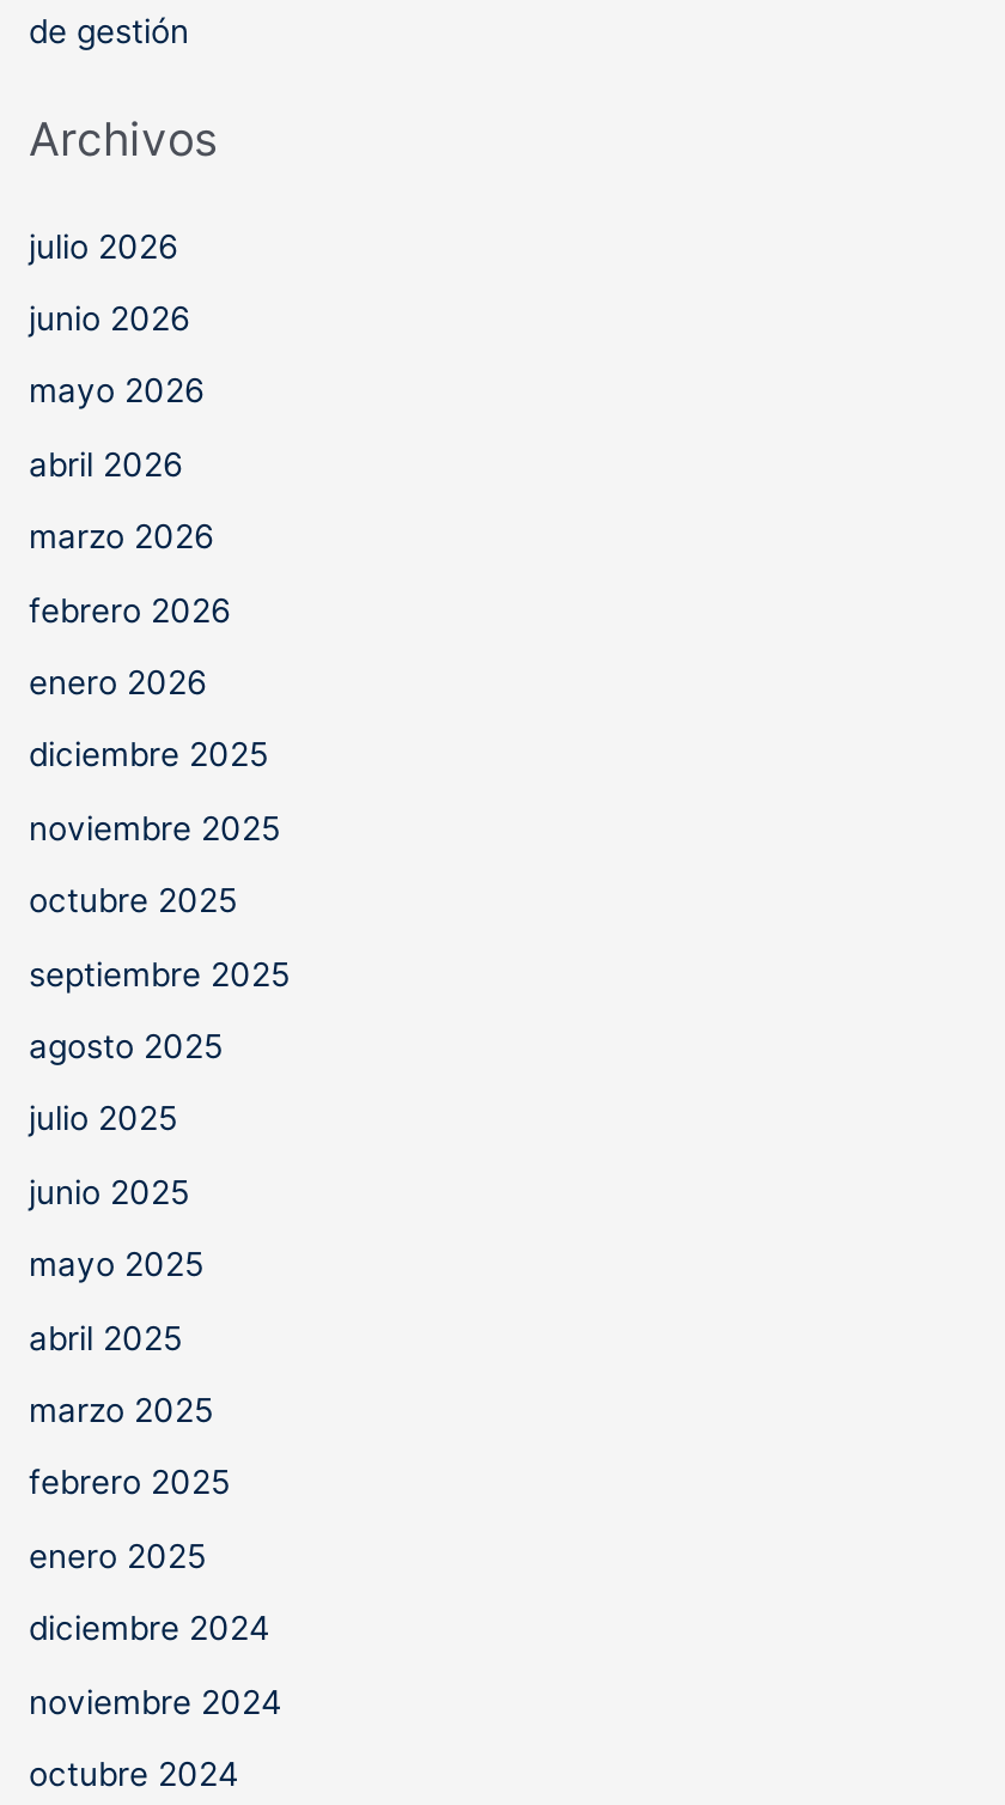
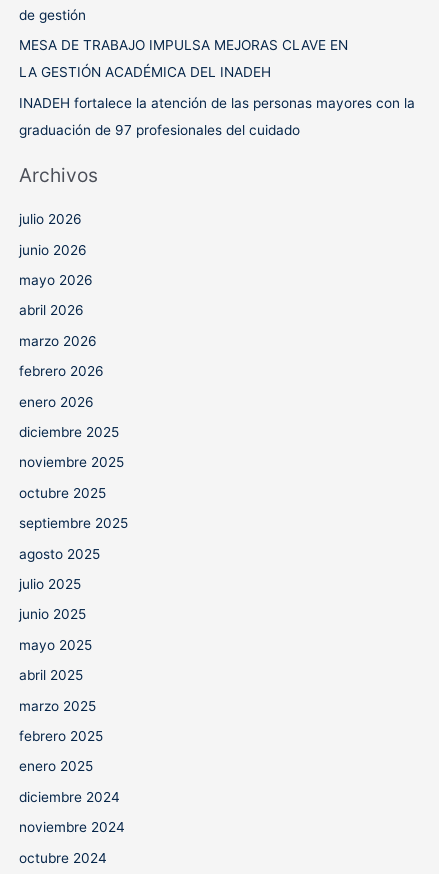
+ MESA DE TRABAJO IMPULSA MEJORAS CLAVE EN
+ LA GESTIÓN ACADÉMICA DEL INADEH
+ INADEH fortalece la atención de las personas mayores con la
+ graduación de 97 profesionales del cuidado
